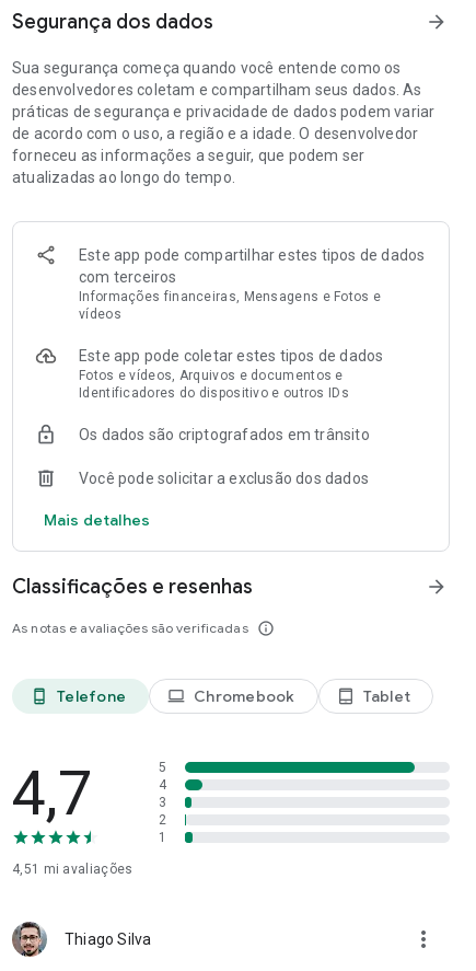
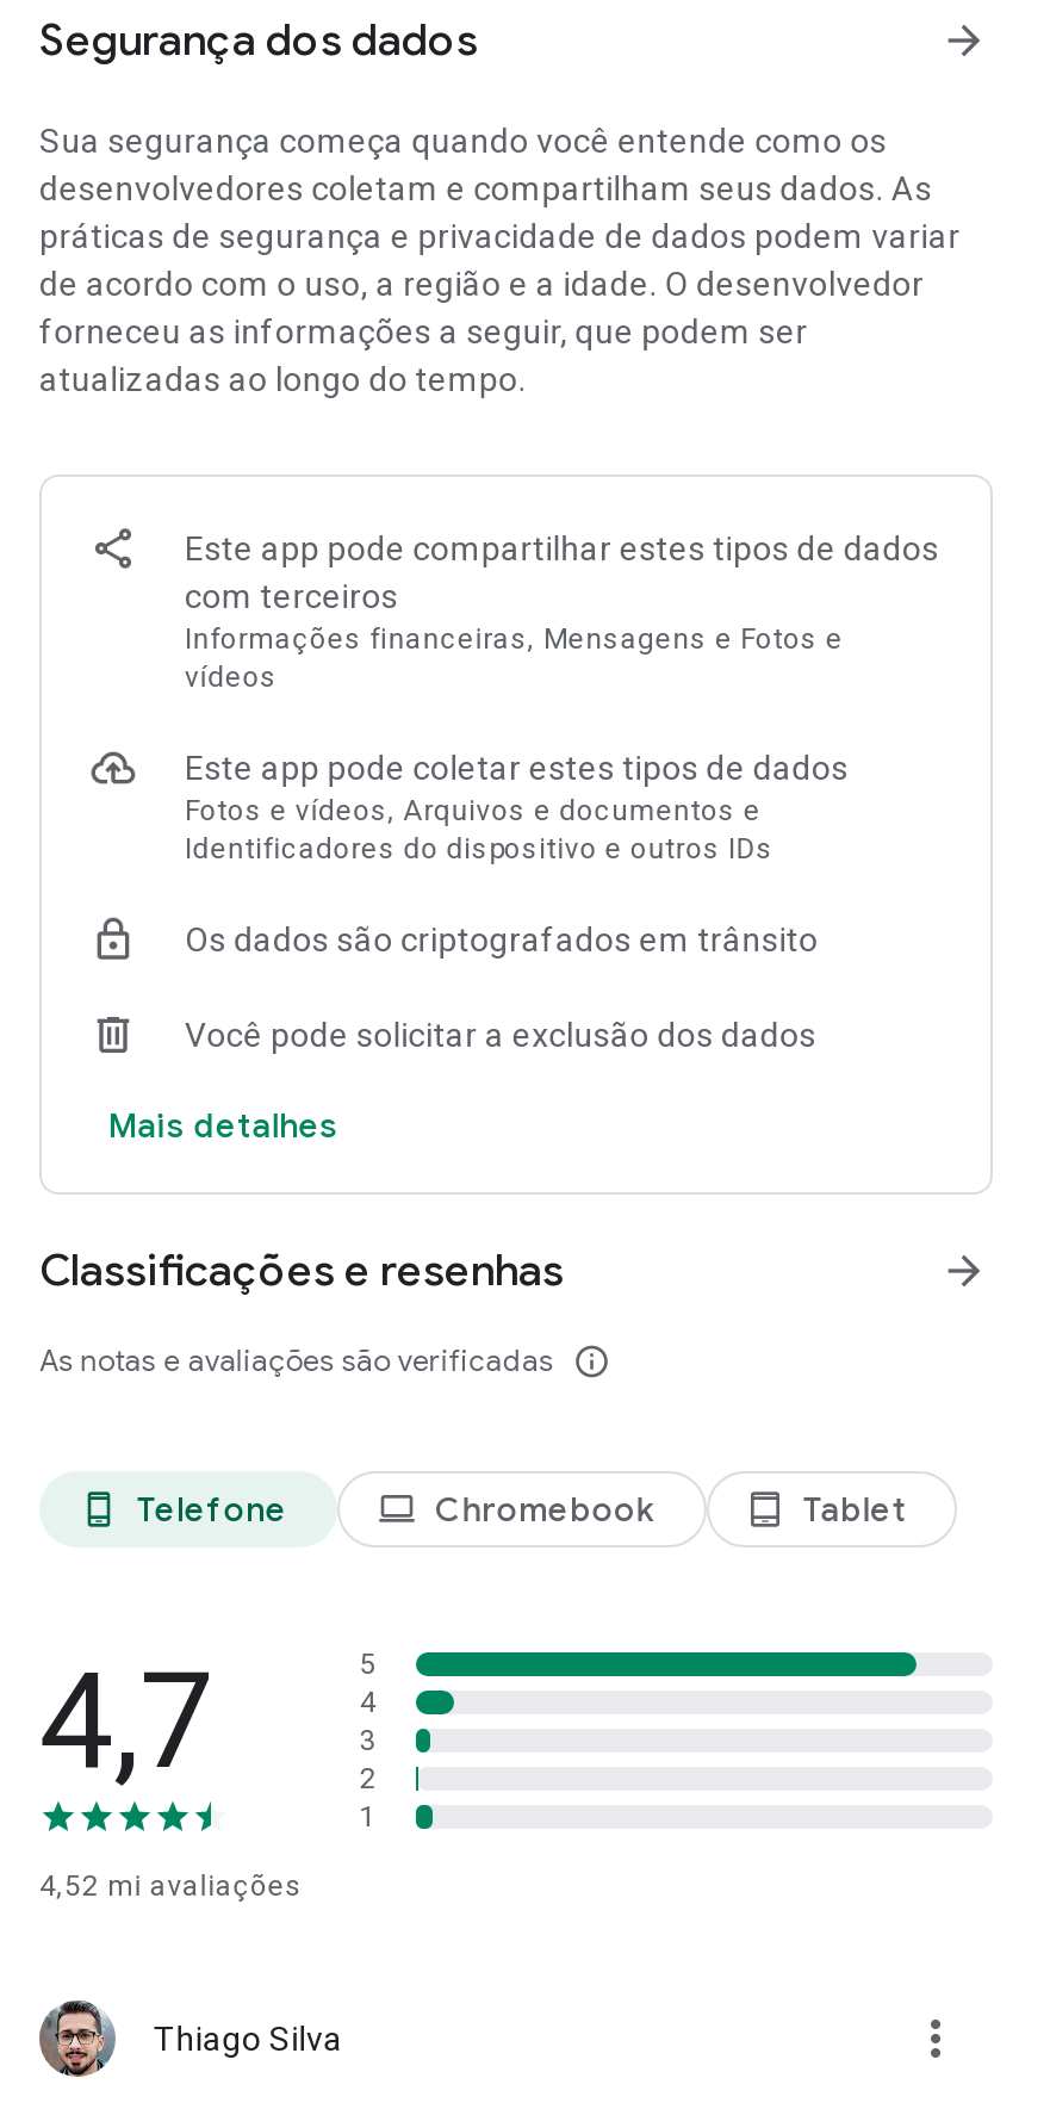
- 4,51 mi avaliações
+ 4,52 mi avaliações
